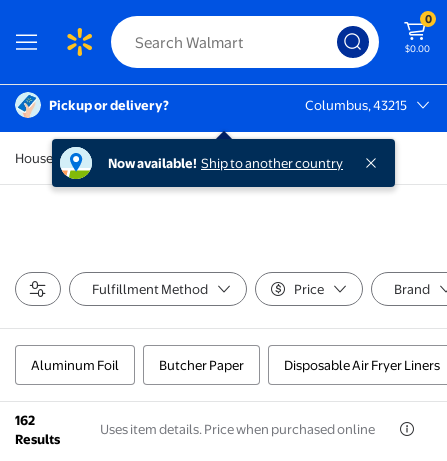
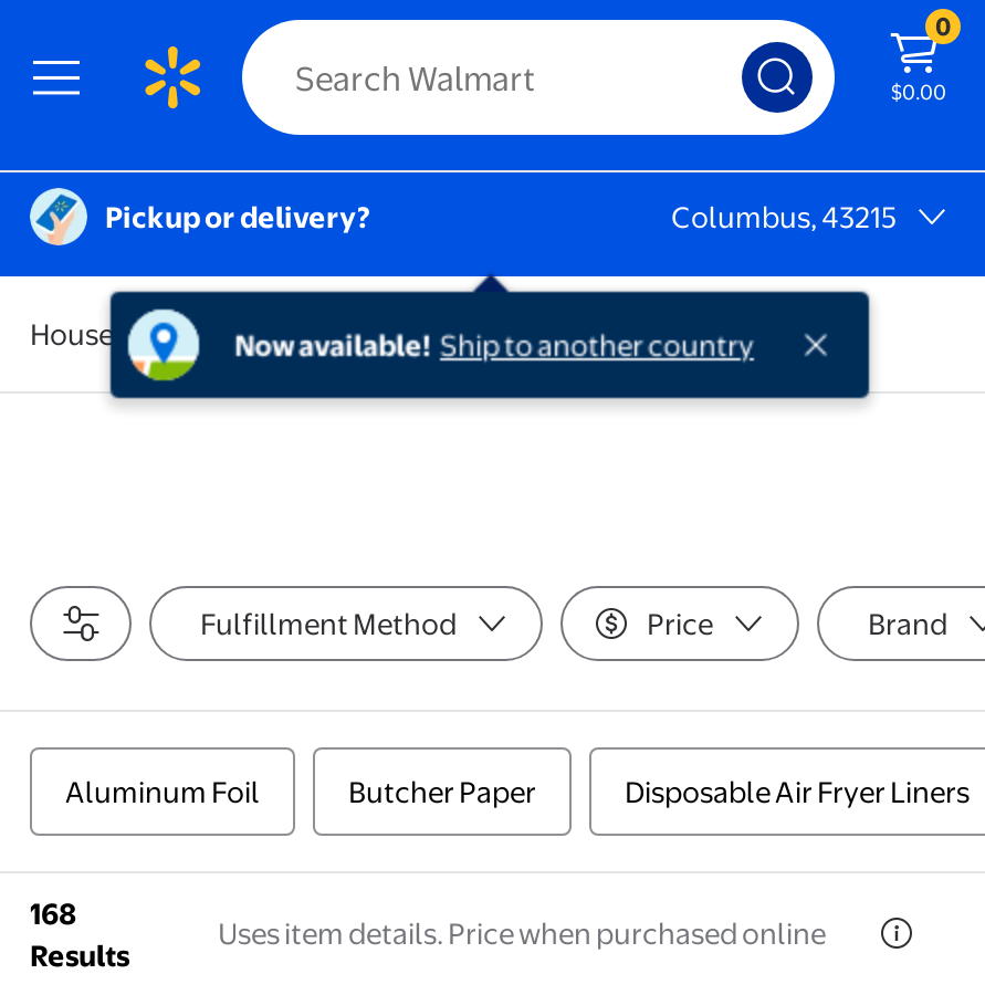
- 162
+ 168
